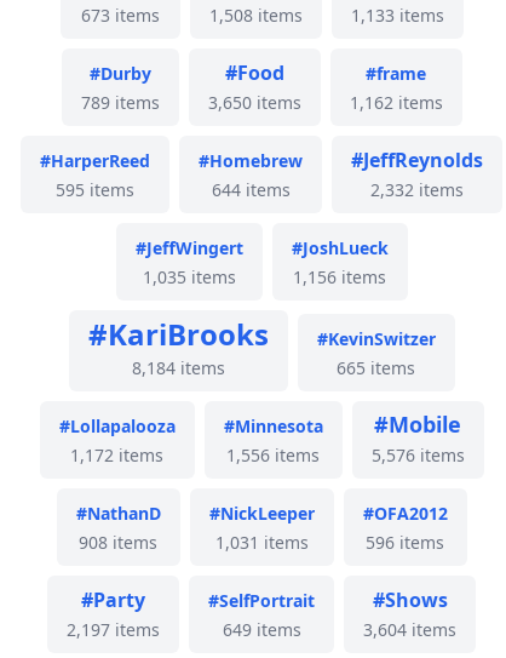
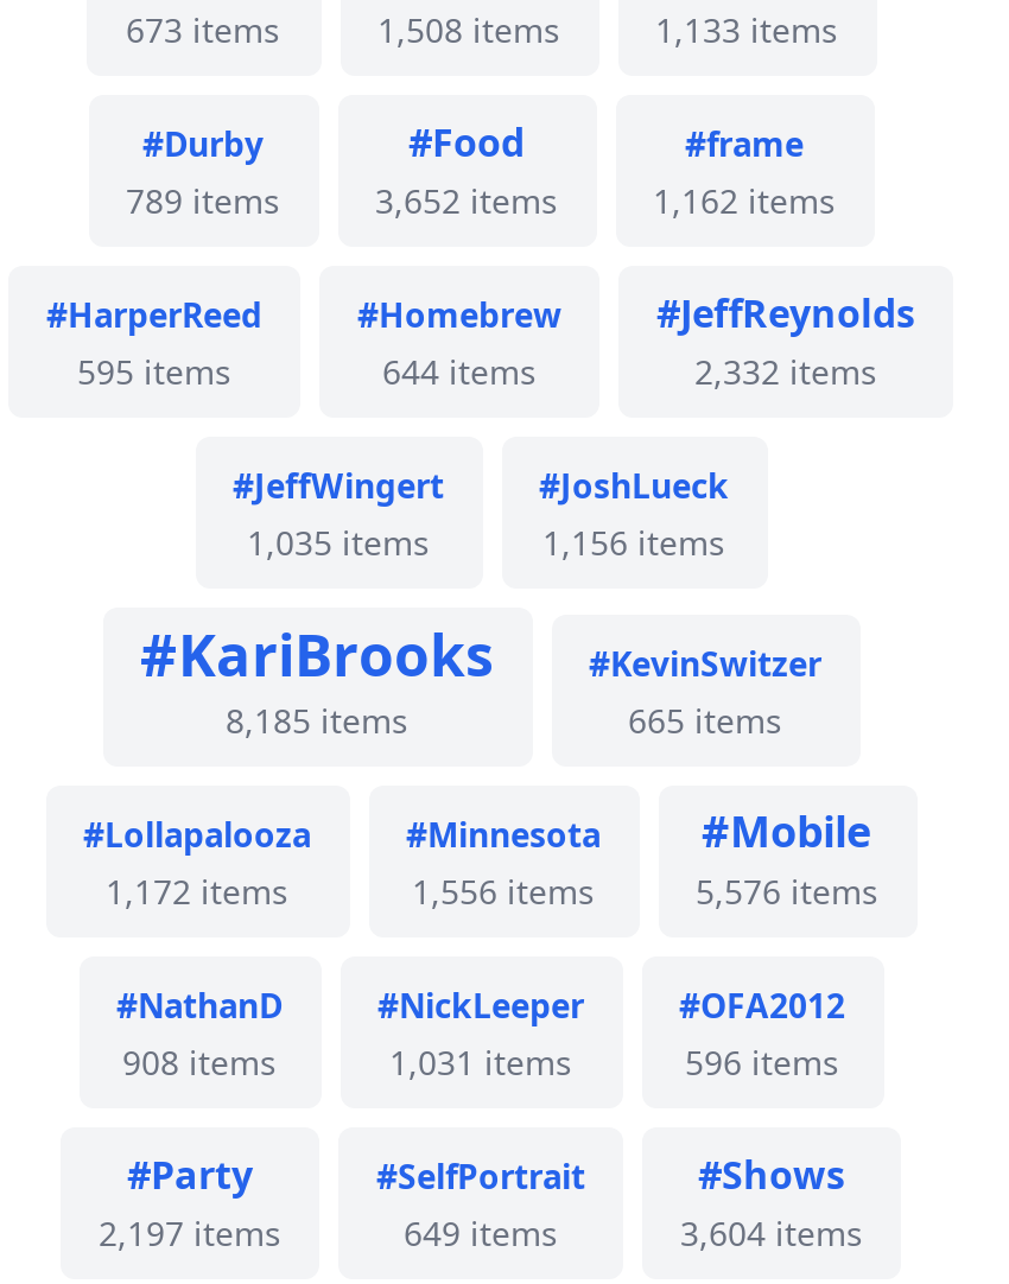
- 3,650 items
+ 3,652 items

- 8,184 items
+ 8,185 items
